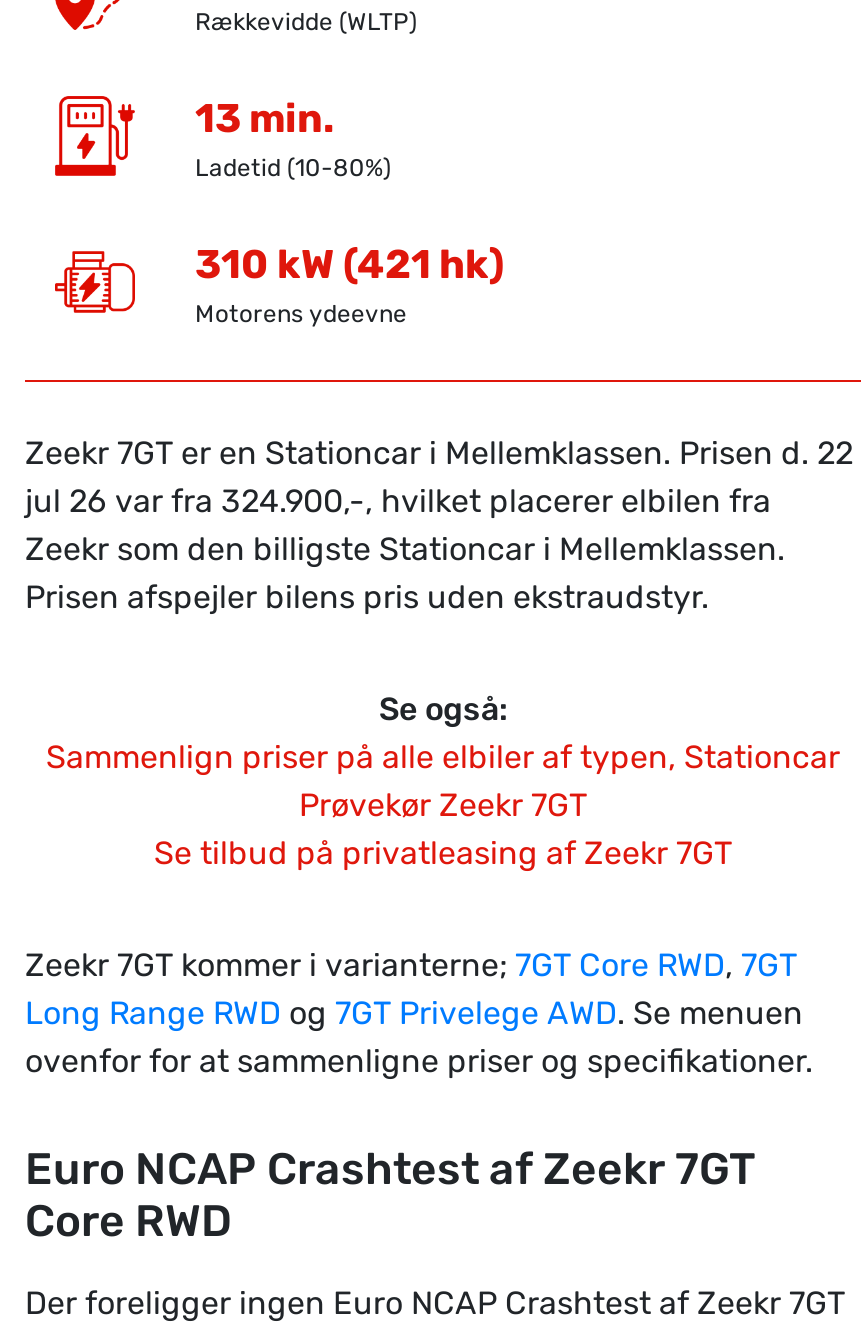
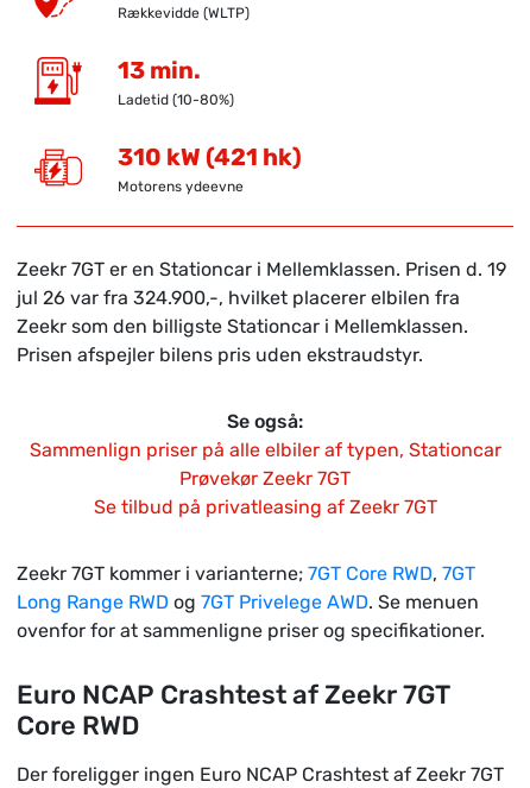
- Zeekr 7GT er en Stationcar i Mellemklassen. Prisen d. 22
+ Zeekr 7GT er en Stationcar i Mellemklassen. Prisen d. 19
